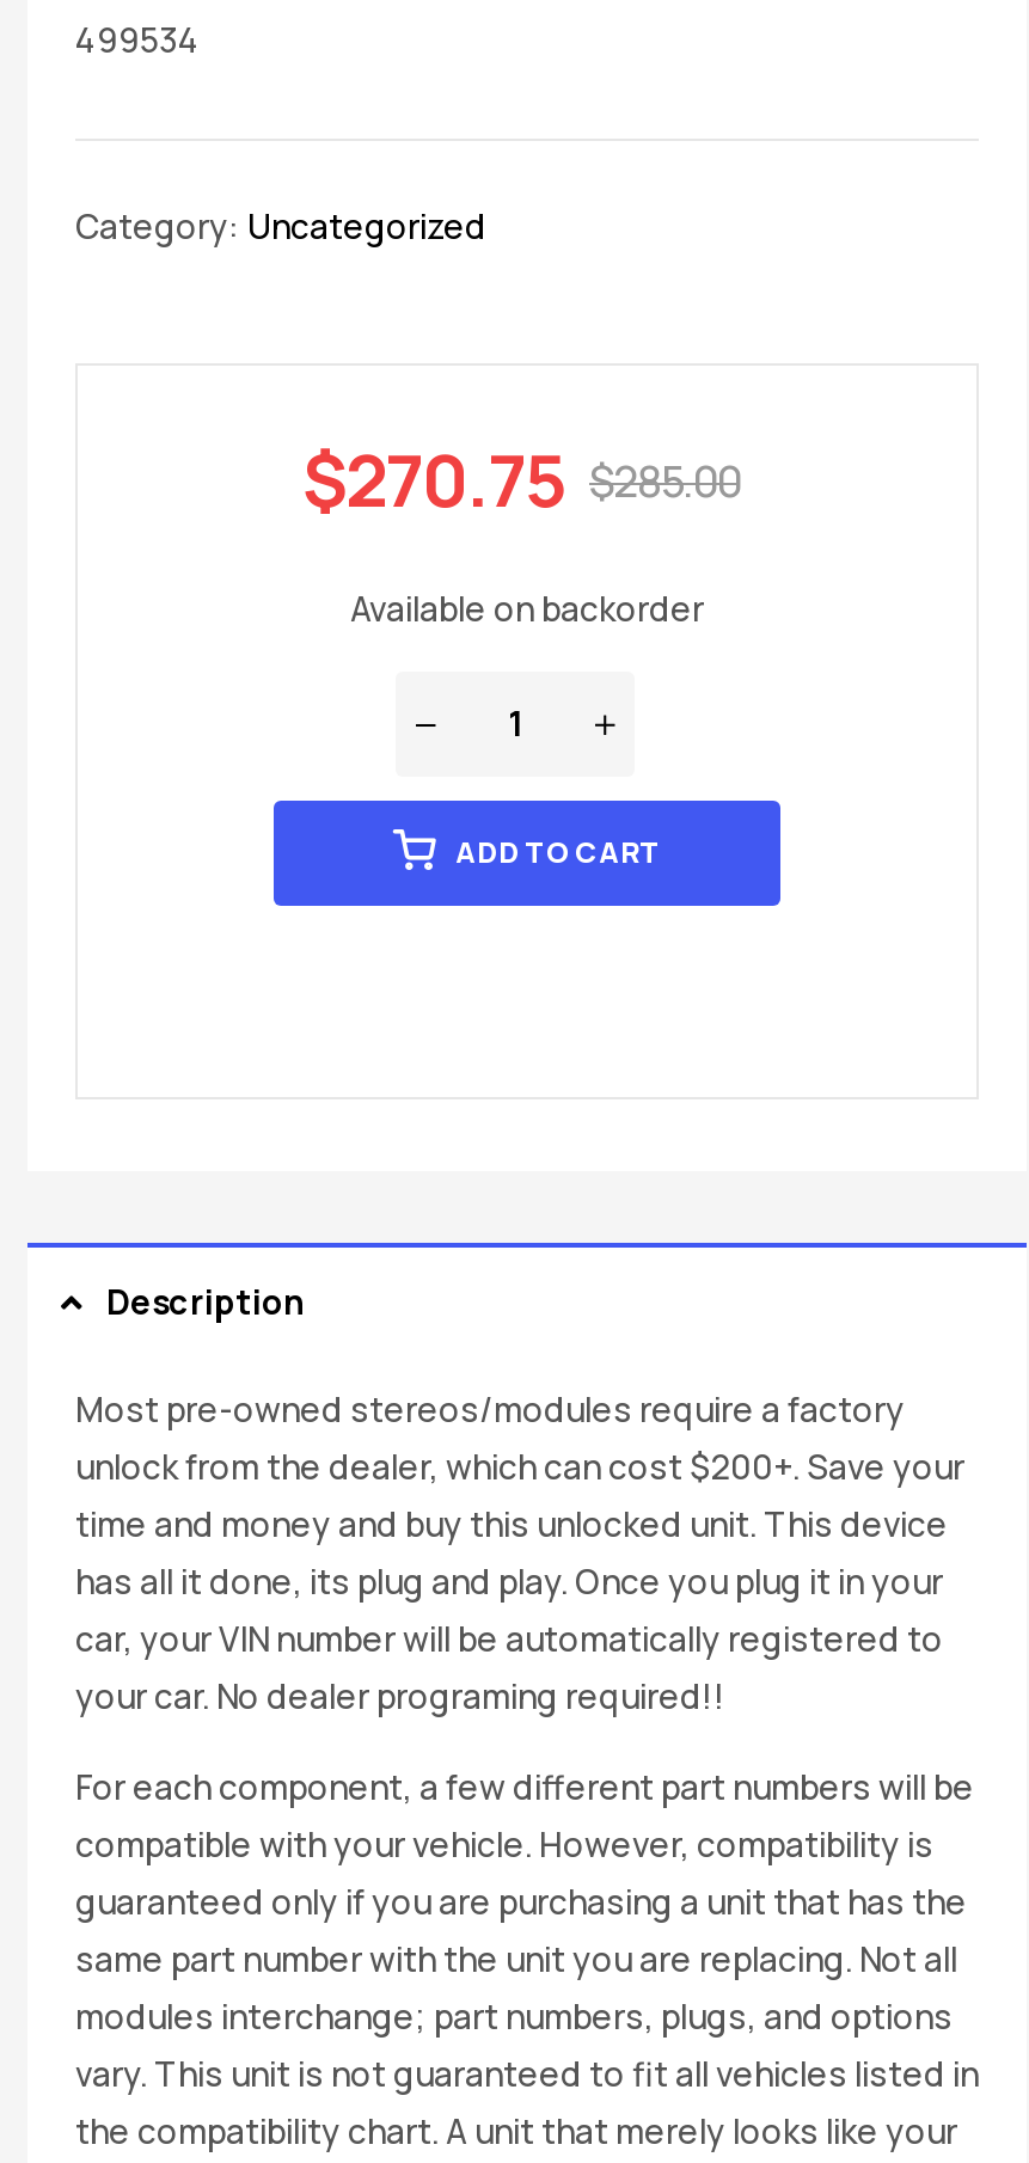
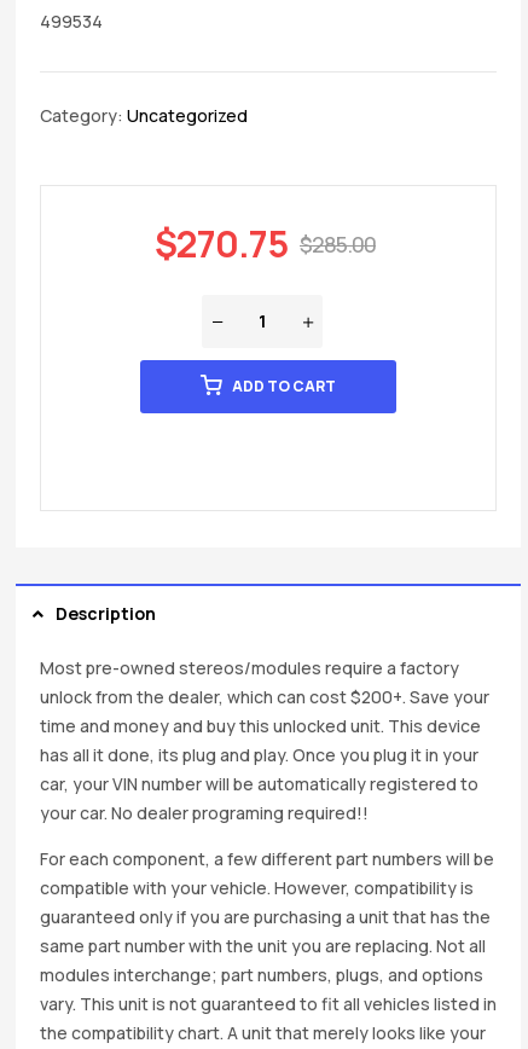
- Available on backorder
